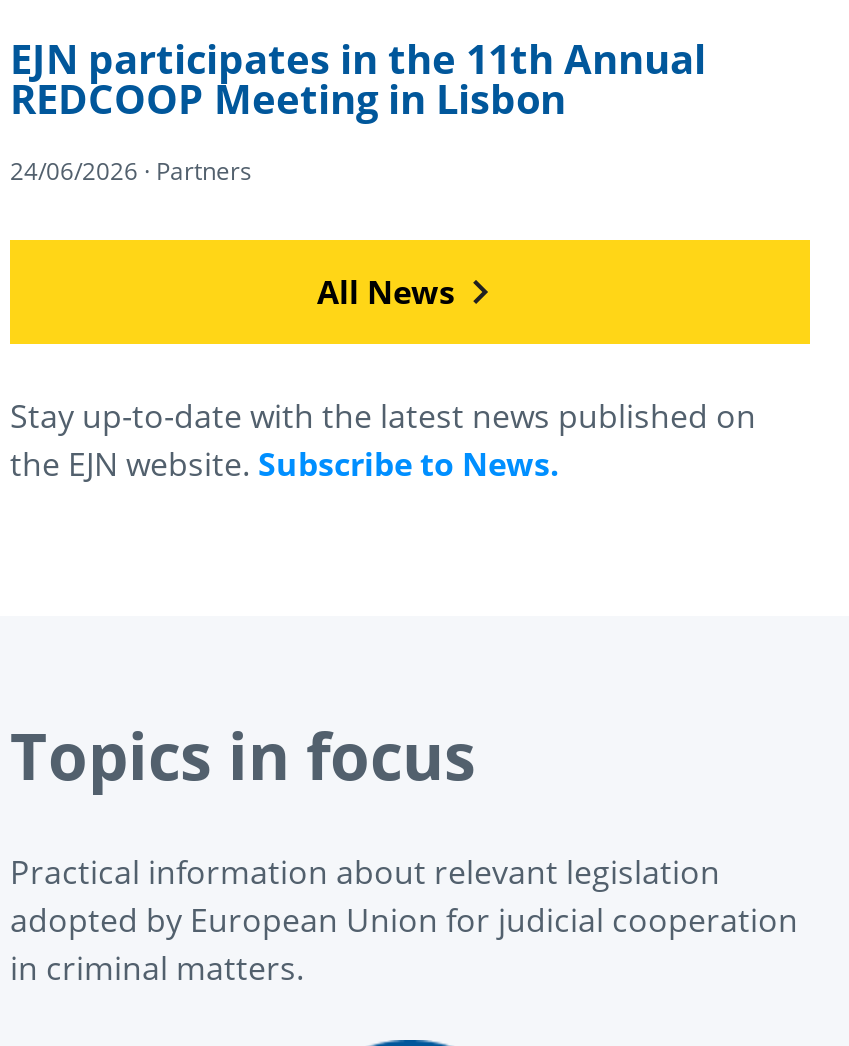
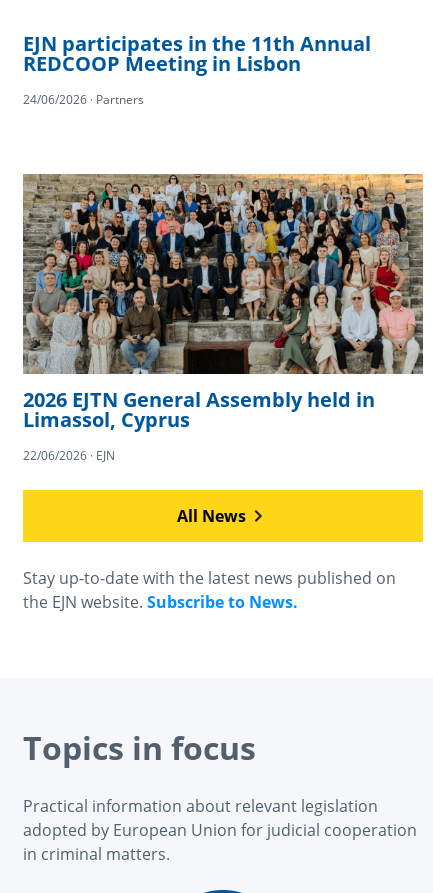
+ [image]
+ 2026 EJTN General Assembly held in
+ Limassol, Cyprus
+ 22/06/2026 · EJN
